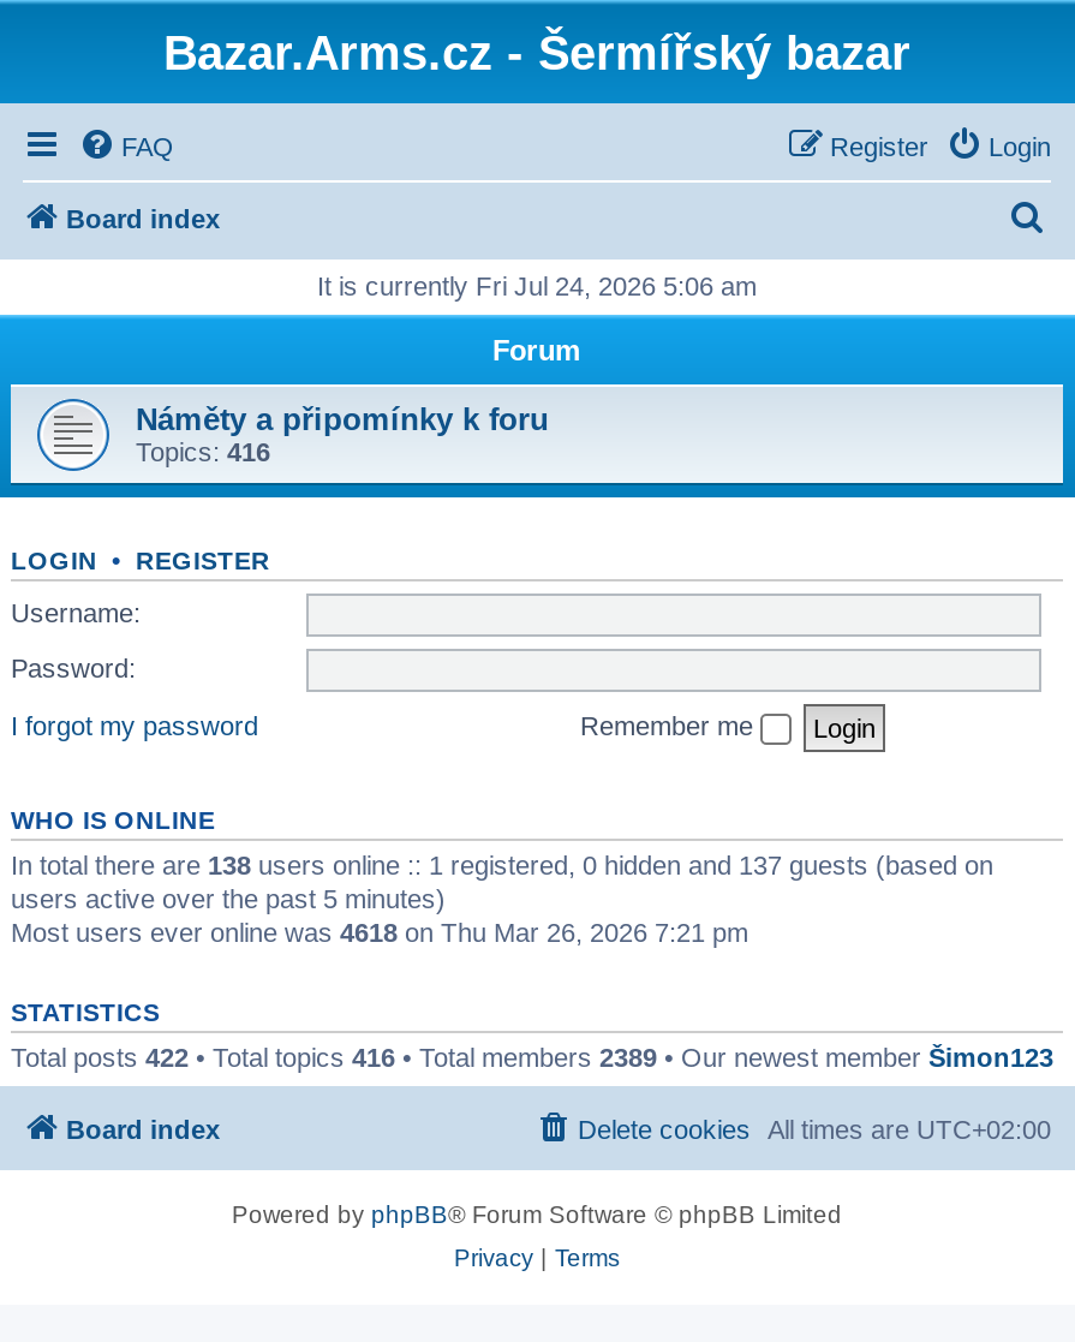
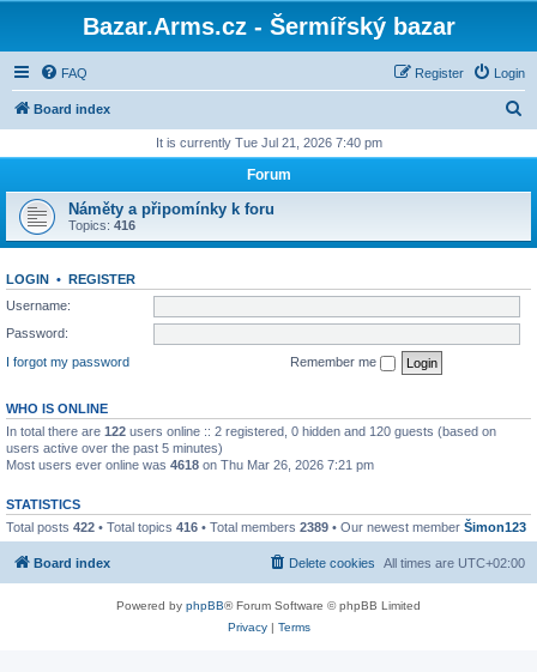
- It is currently Fri Jul 24, 2026 5:06 am
+ It is currently Tue Jul 21, 2026 7:40 pm

- In total there are 138 users online :: 1 registered, 0 hidden and 137 guests (based on
+ In total there are 122 users online :: 2 registered, 0 hidden and 120 guests (based on
